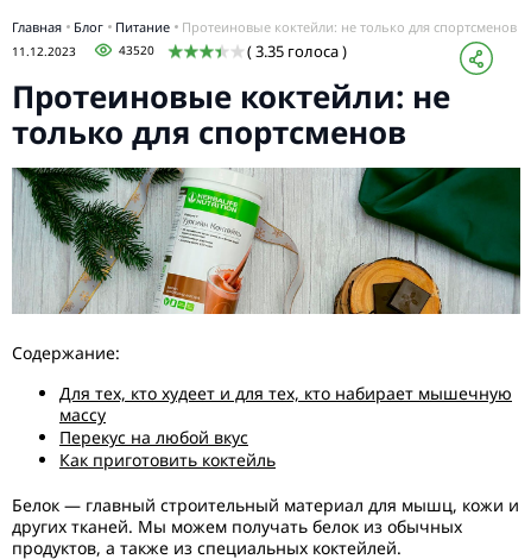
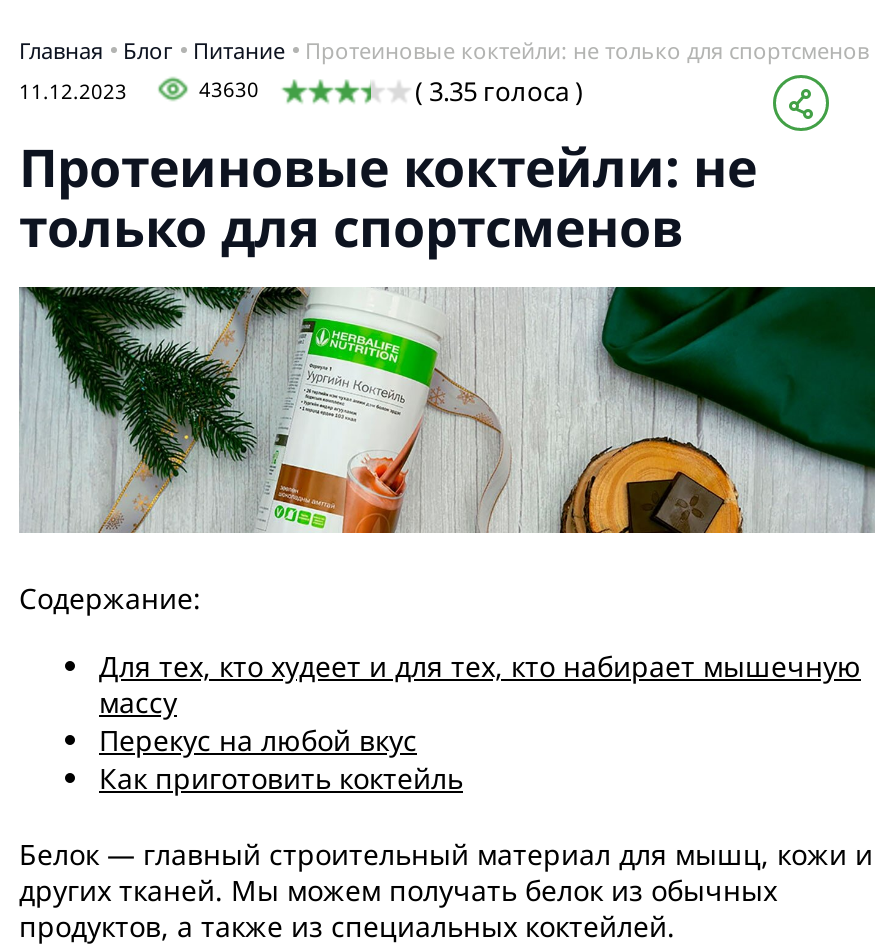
- 43520
+ 43630
